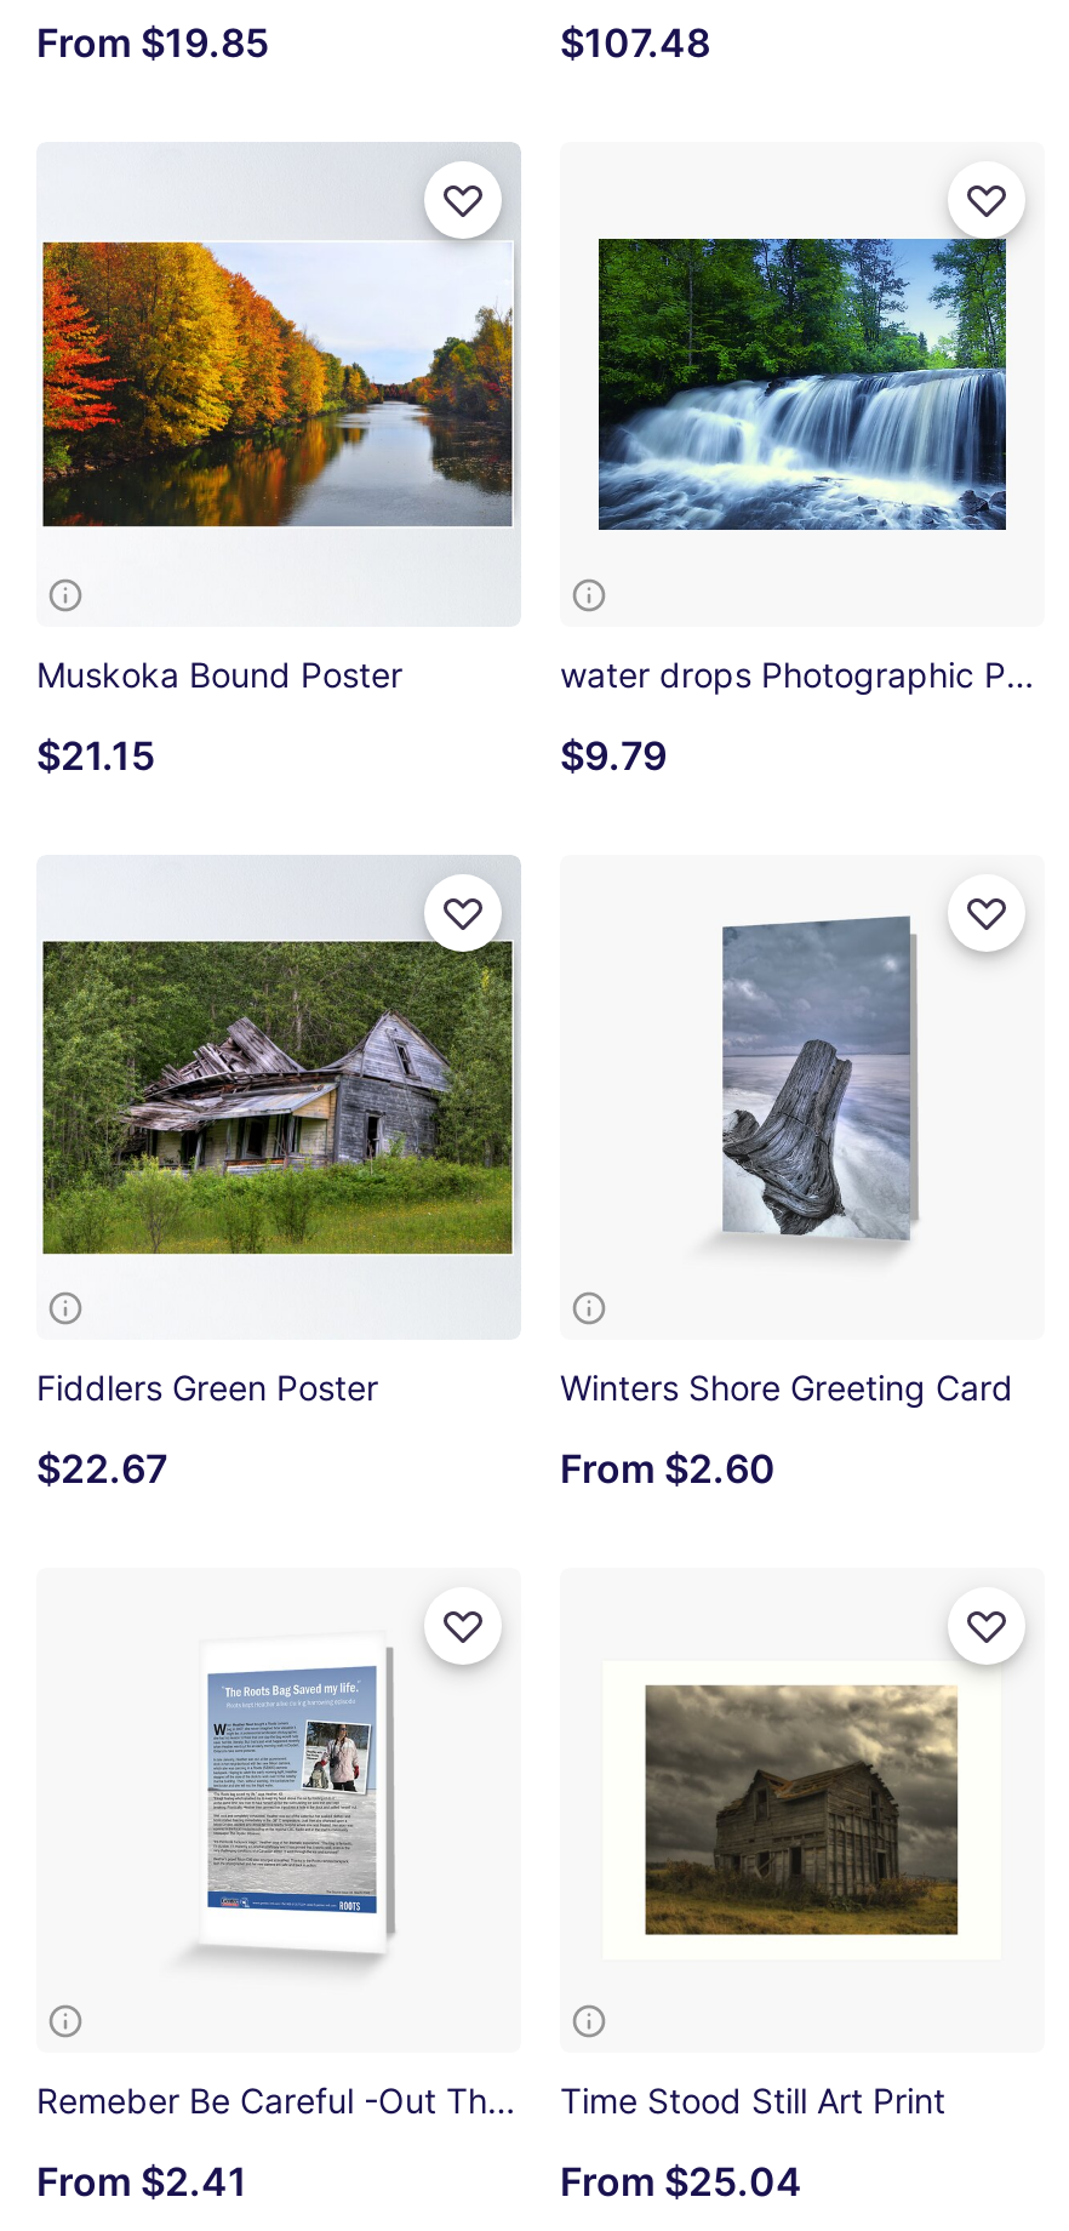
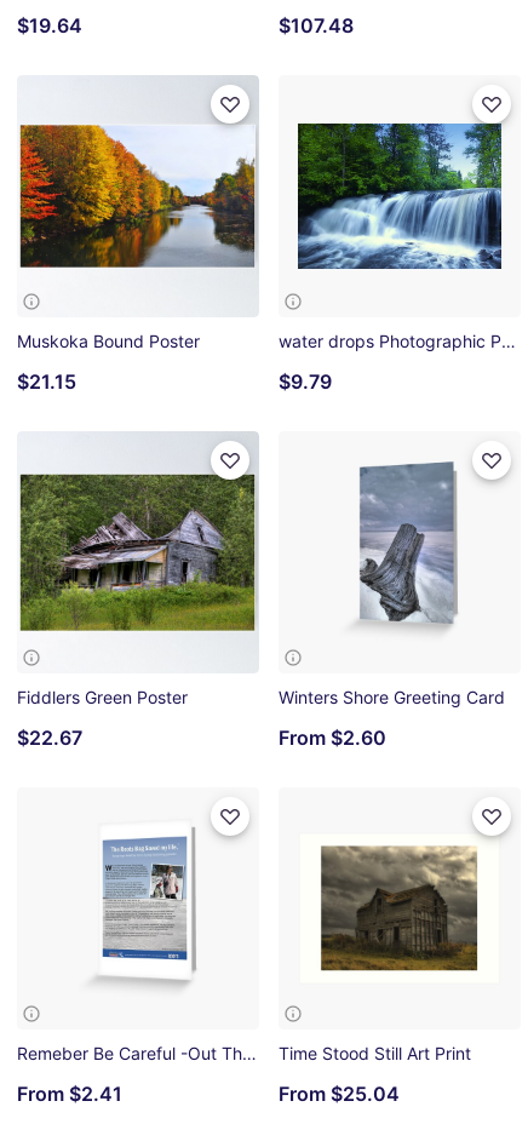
- From $19.85
+ $19.64
